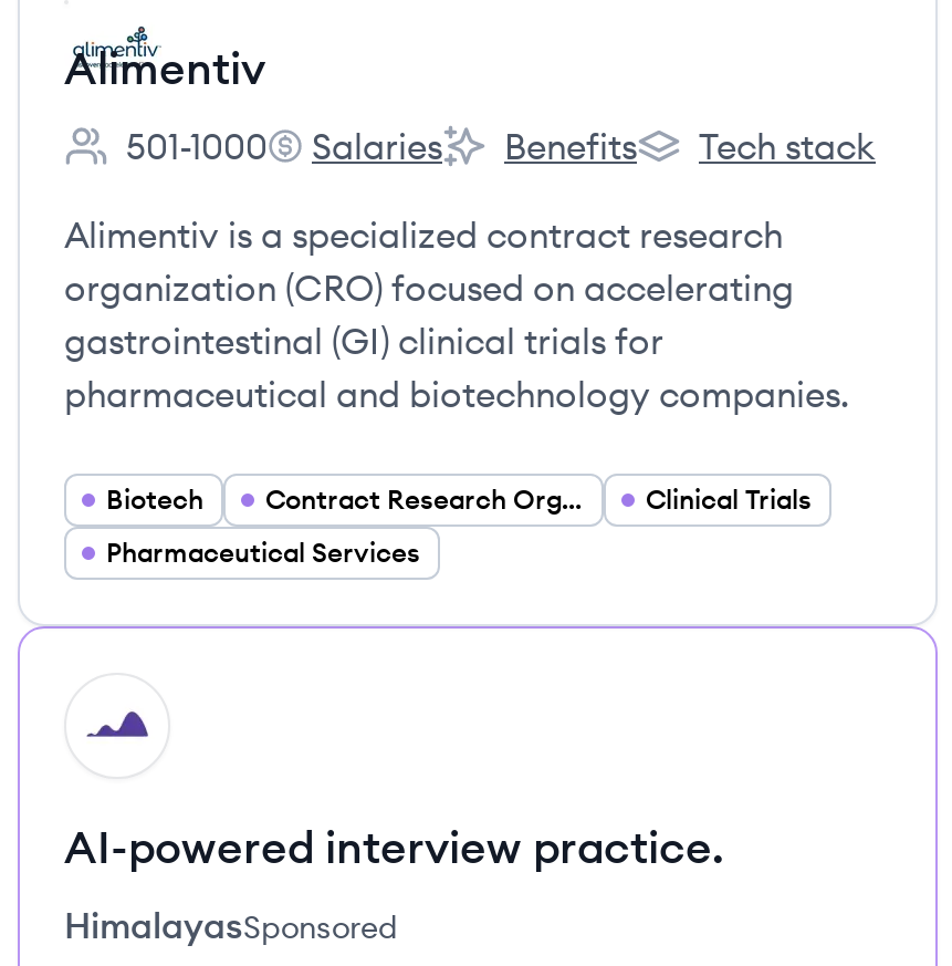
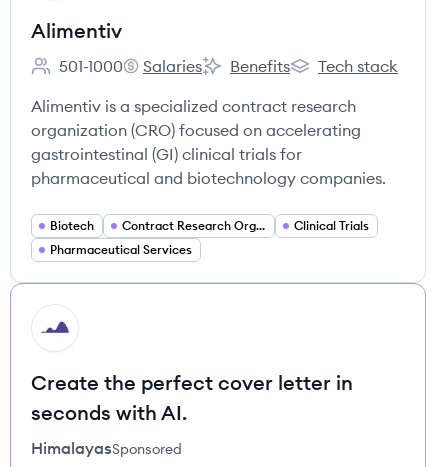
- AI-powered interview practice.
+ Create the perfect cover letter in
+ seconds with AI.
